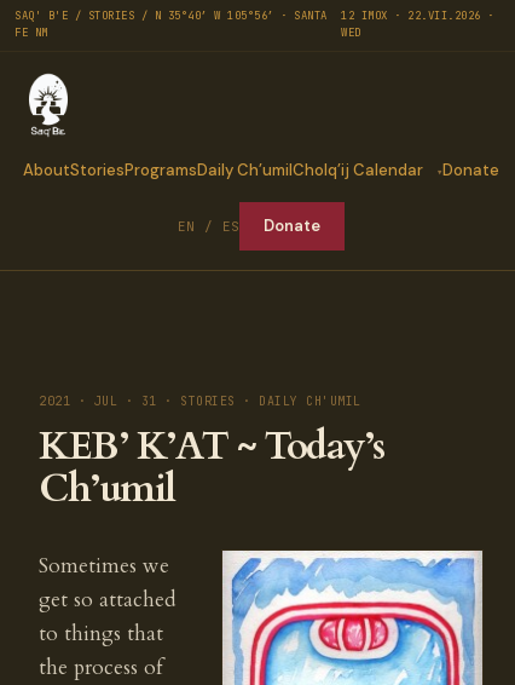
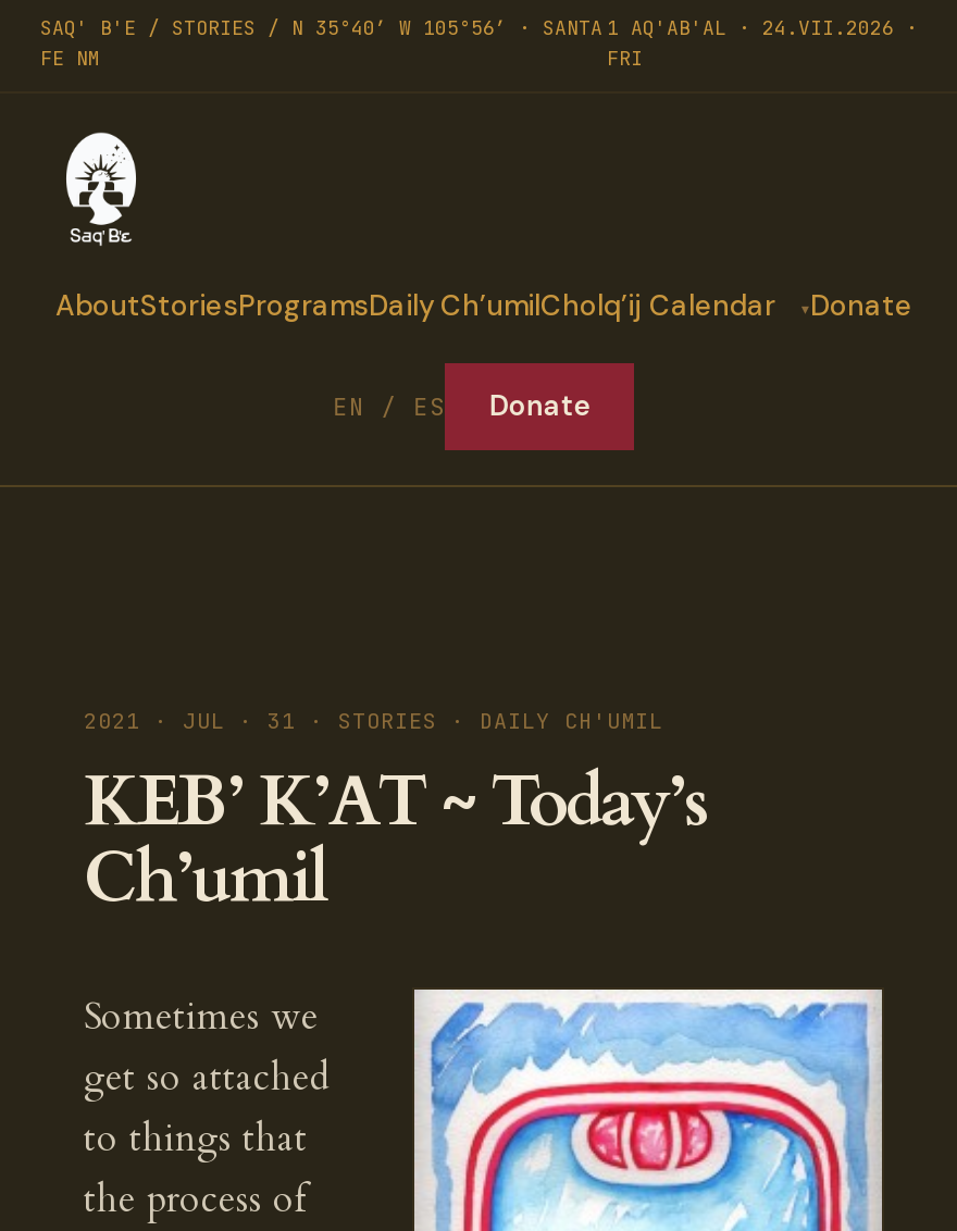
- 12 IMOX · 22.VII.2026 ·
- WED
+ 1 AQ'AB'AL · 24.VII.2026 ·
+ FRI
